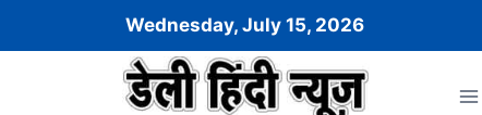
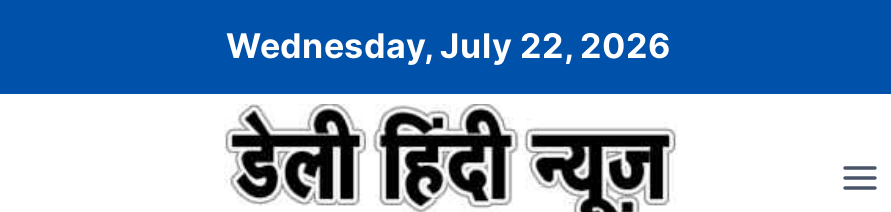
- Wednesday, July 15, 2026
+ Wednesday, July 22, 2026
